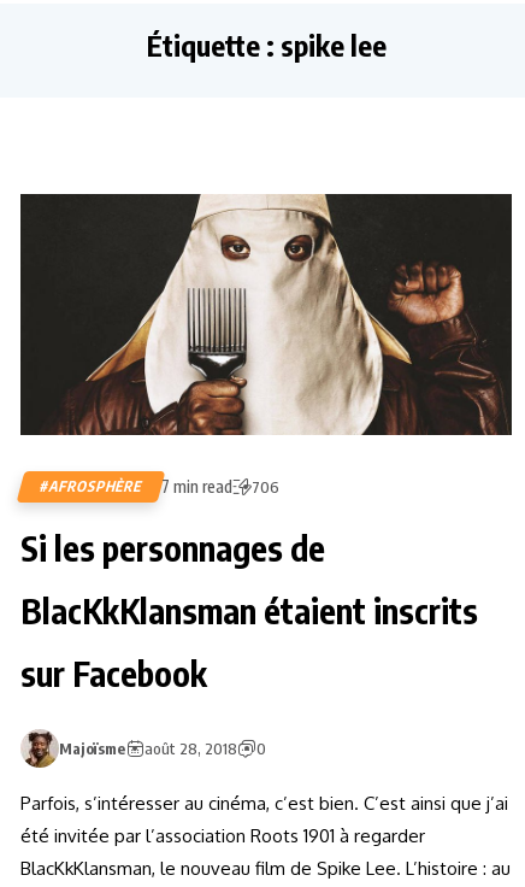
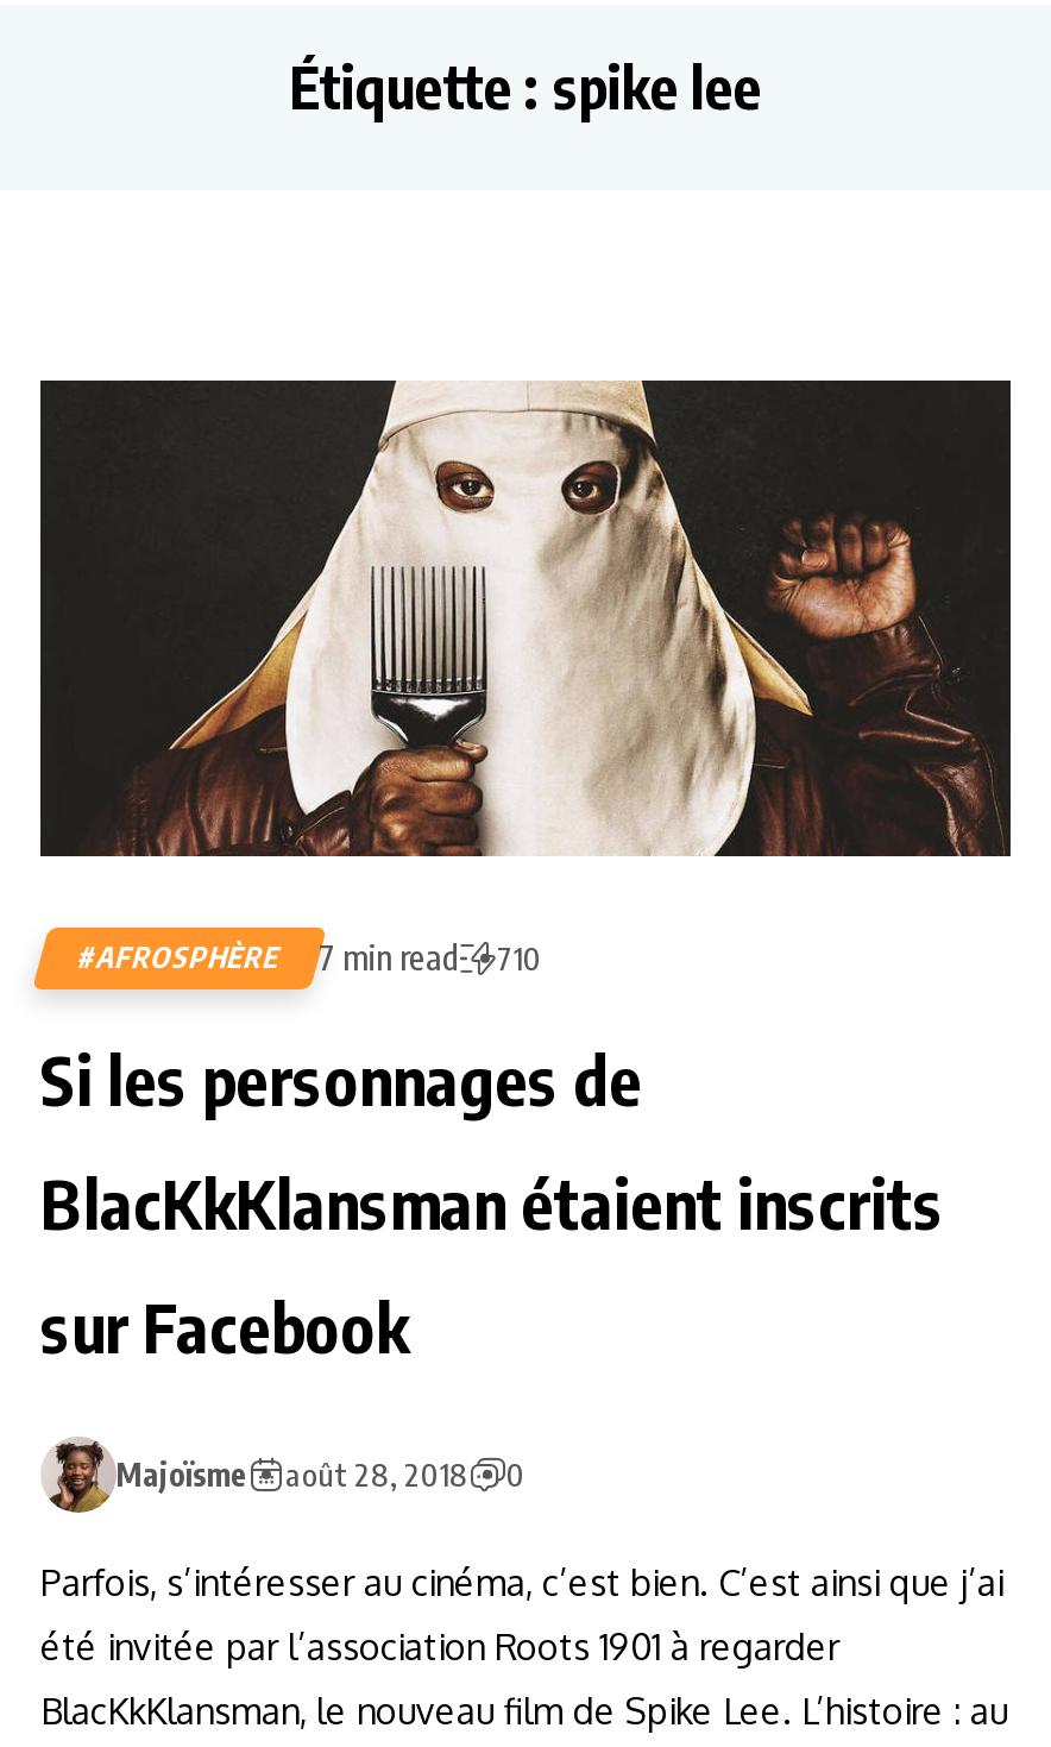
- #AFROSPHÈRE 7 min read 706
+ #AFROSPHÈRE 7 min read 710
